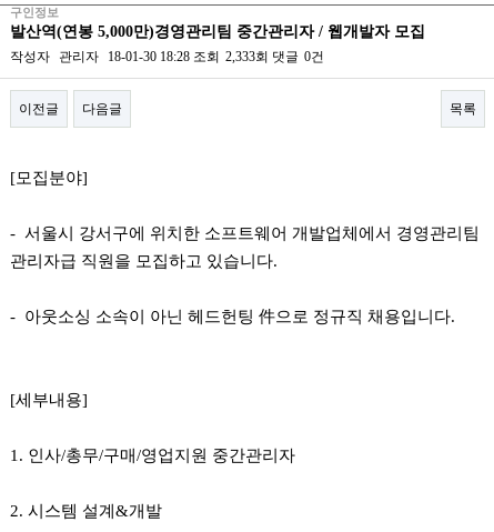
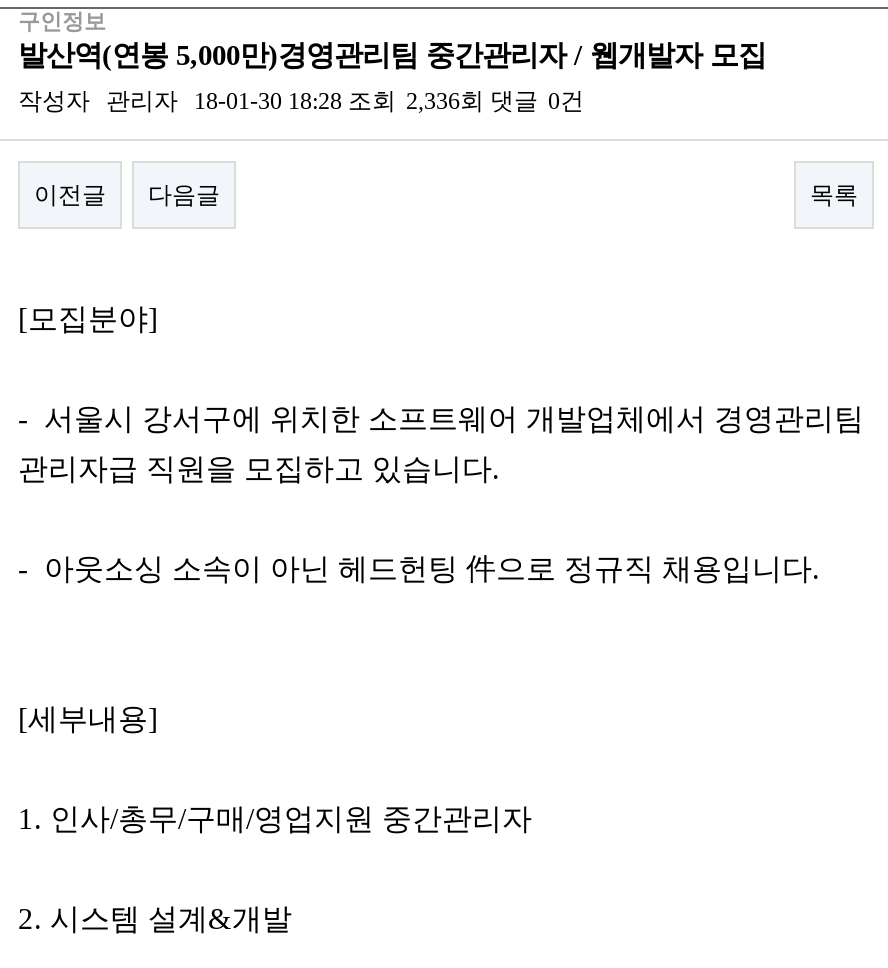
- 작성자 관리자 18-01-30 18:28 조회 2,333회 댓글 0건
+ 작성자 관리자 18-01-30 18:28 조회 2,336회 댓글 0건
